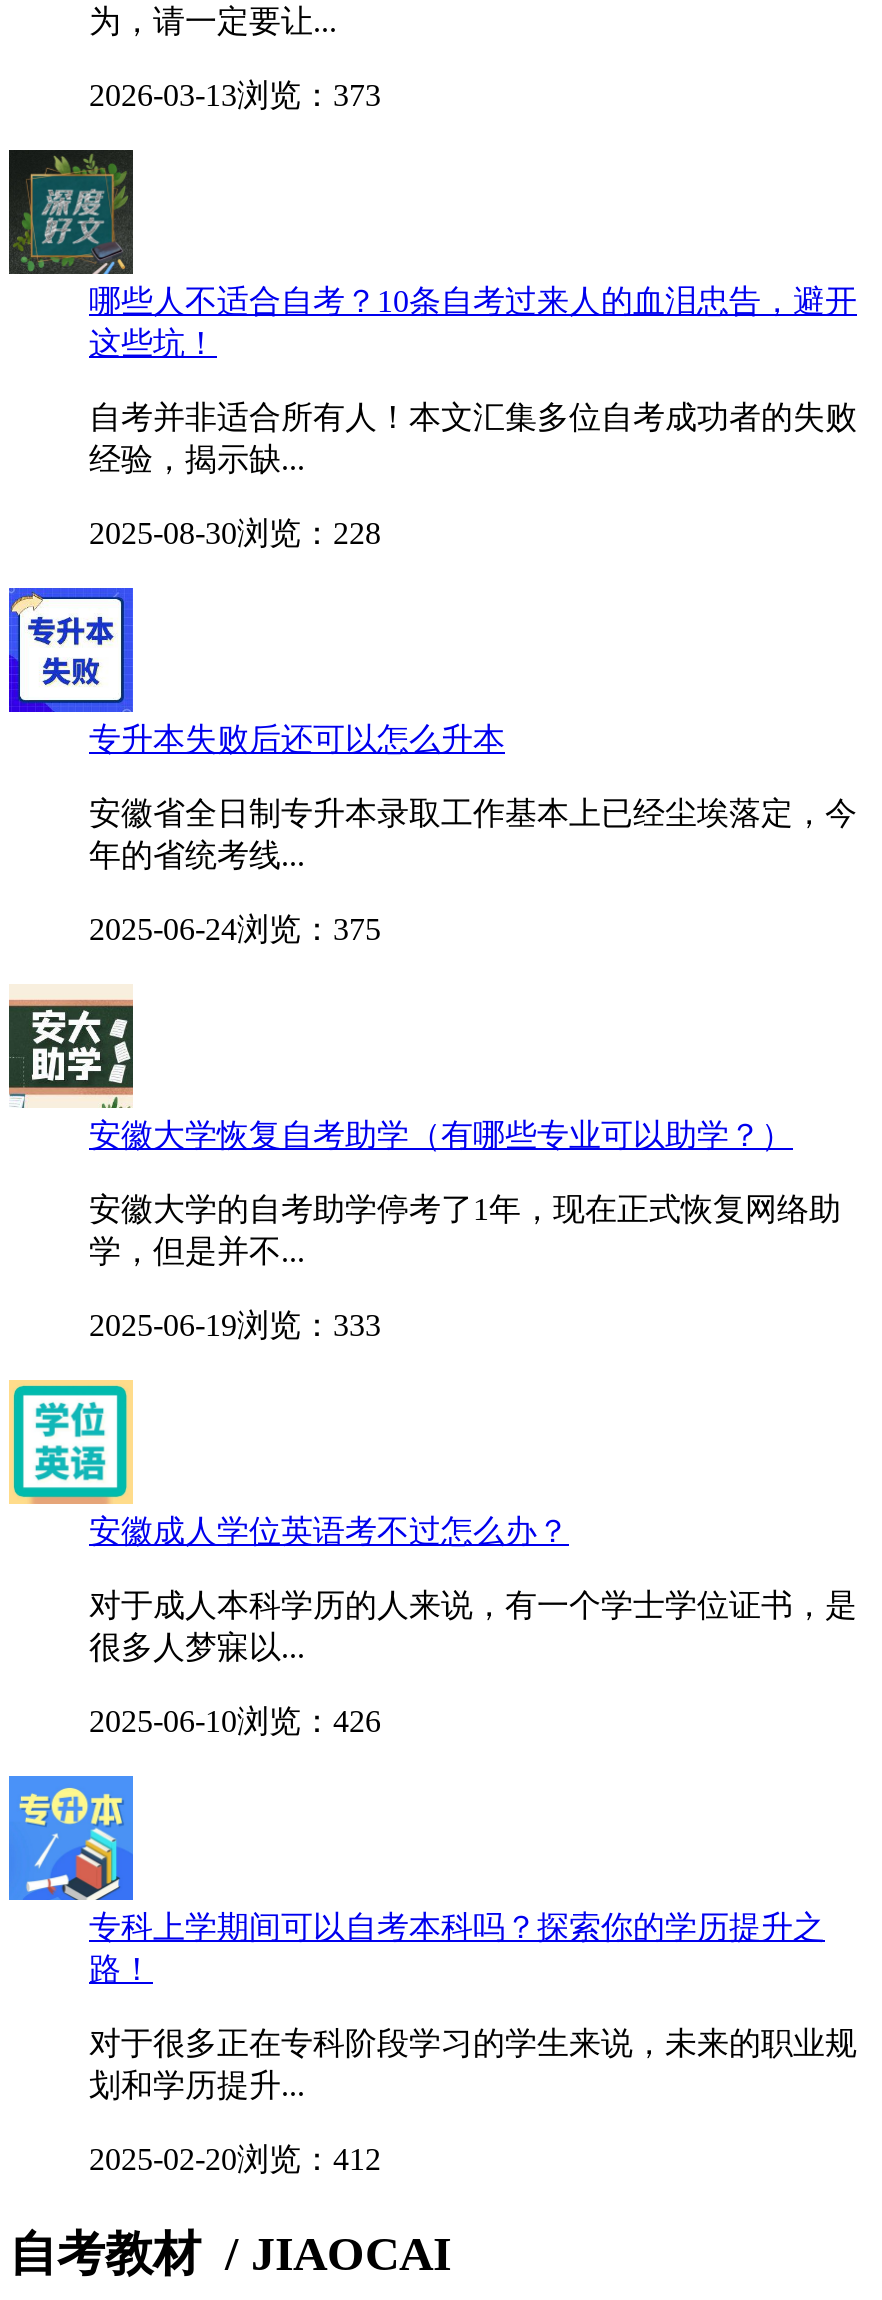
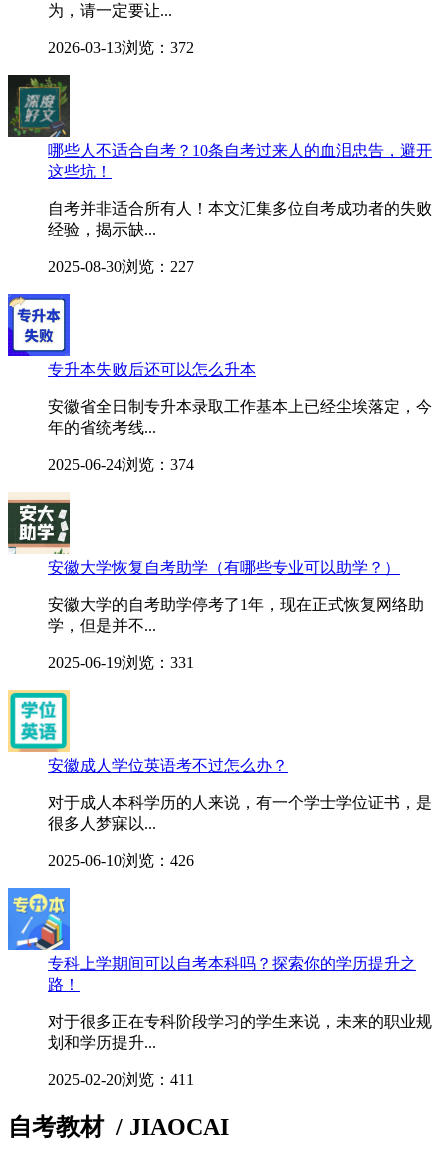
- 2026-03-13浏览：373
+ 2026-03-13浏览：372

- 2025-08-30浏览：228
+ 2025-08-30浏览：227

- 2025-06-24浏览：375
+ 2025-06-24浏览：374

- 2025-06-19浏览：333
+ 2025-06-19浏览：331

- 2025-02-20浏览：412
+ 2025-02-20浏览：411
